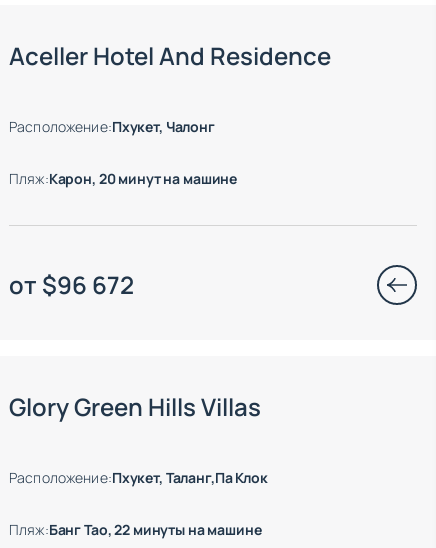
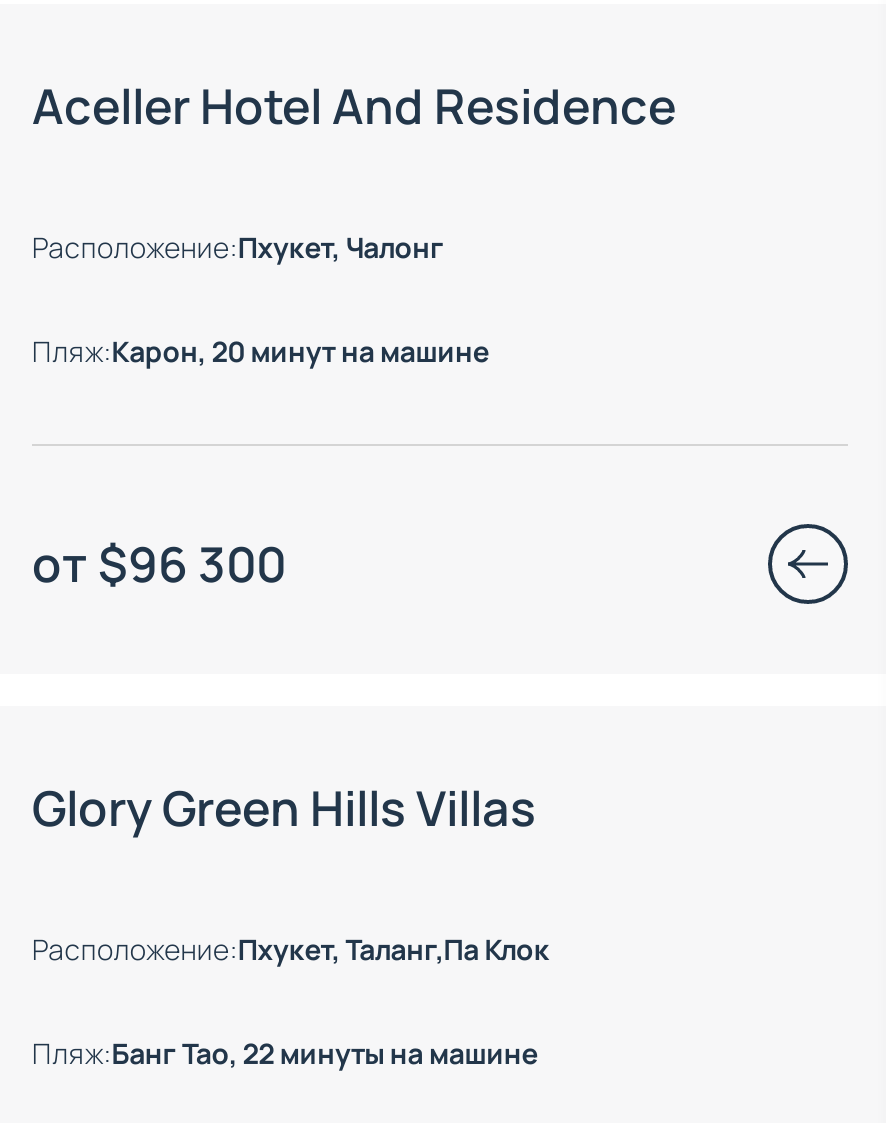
- от $96 672
+ от $96 300
